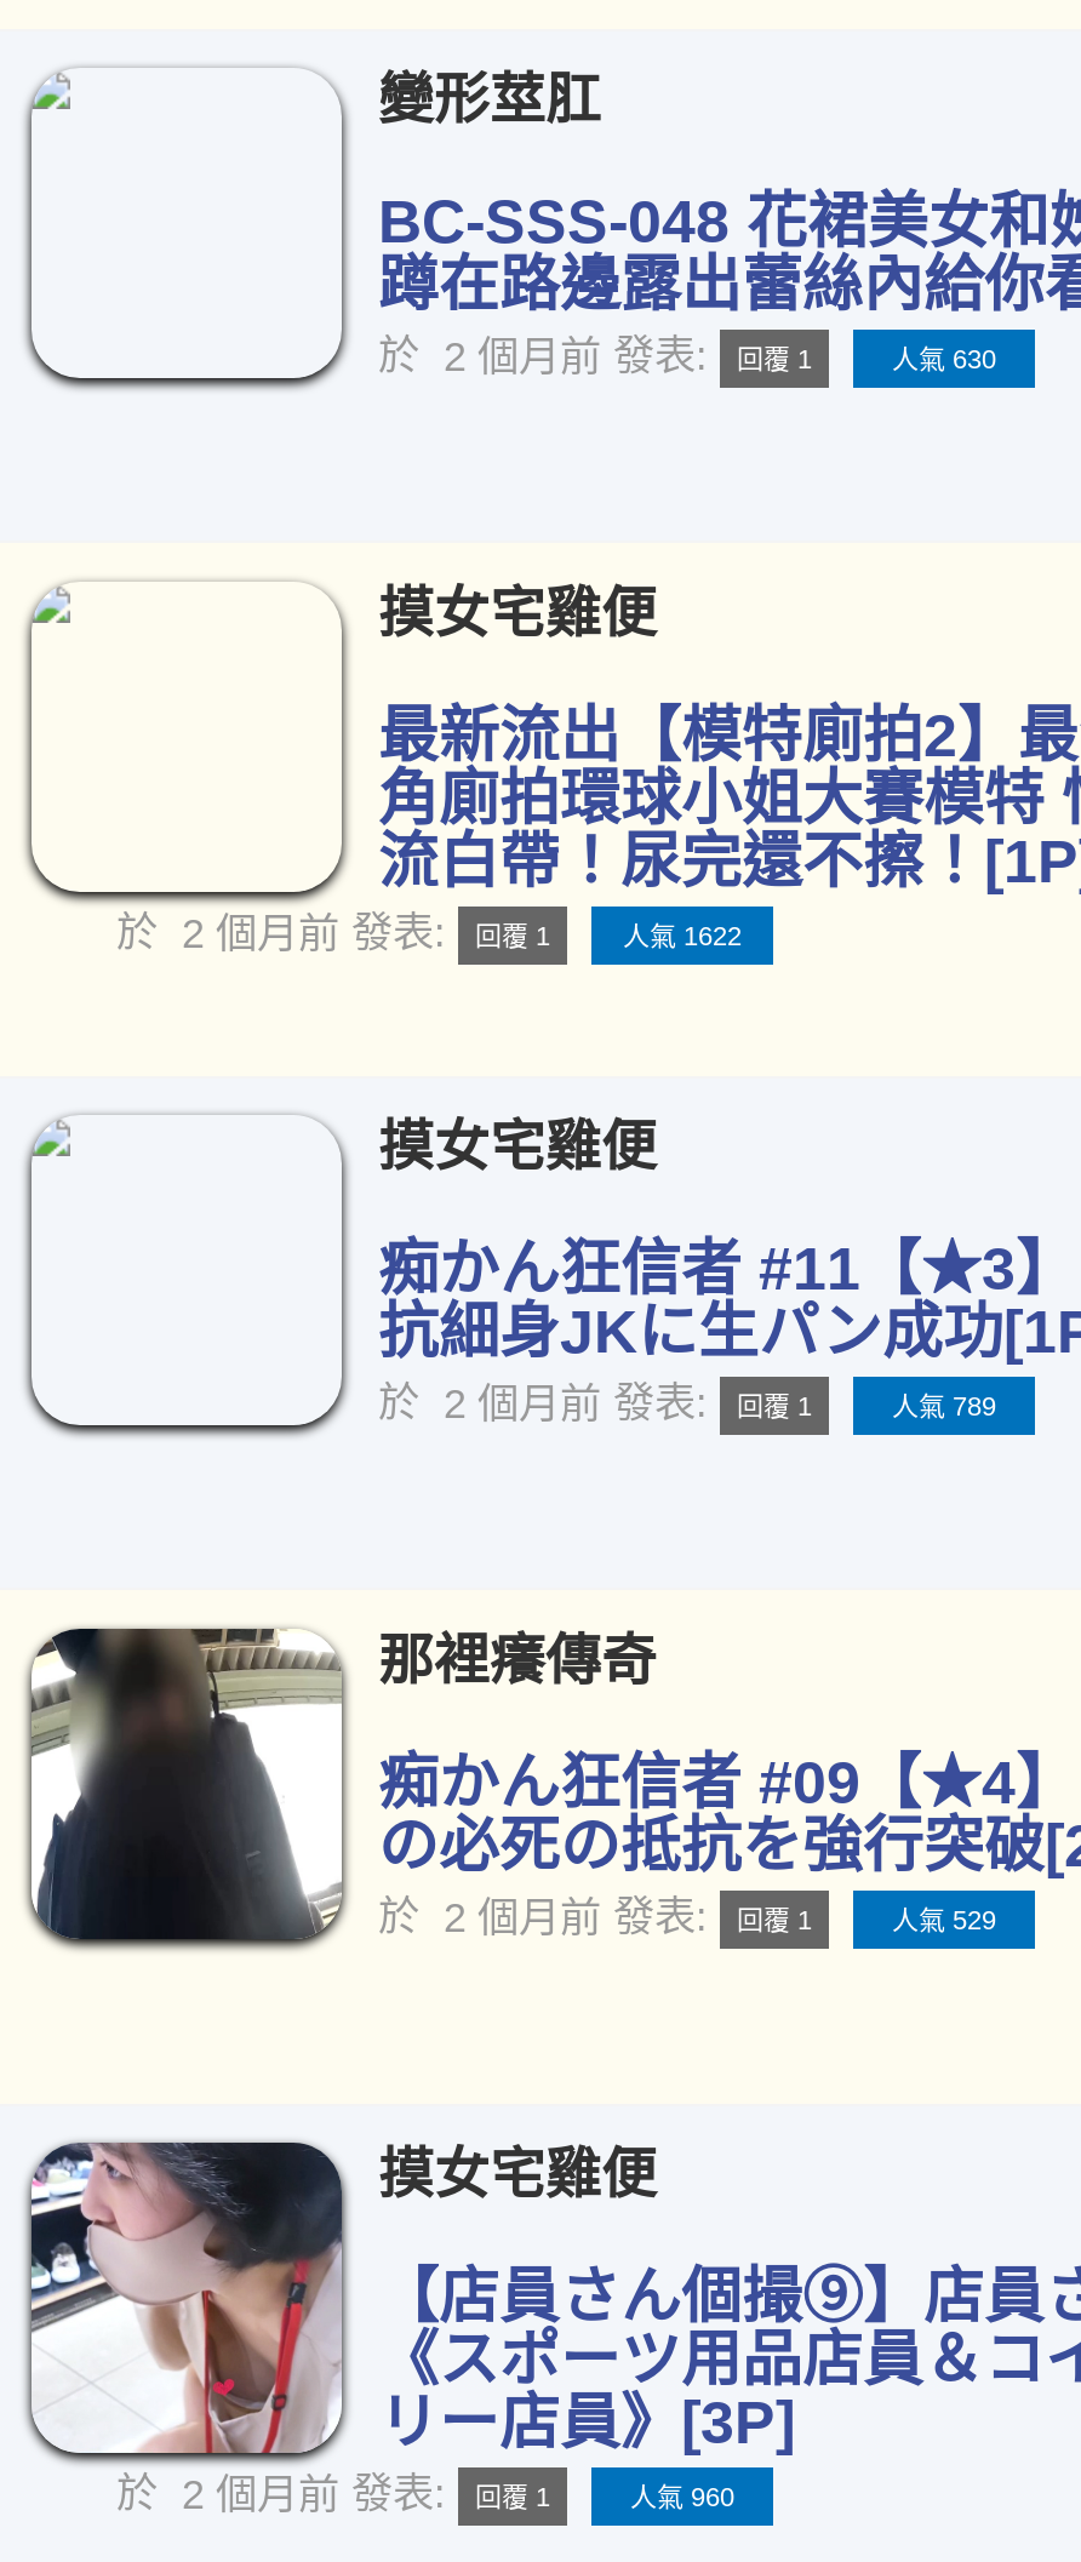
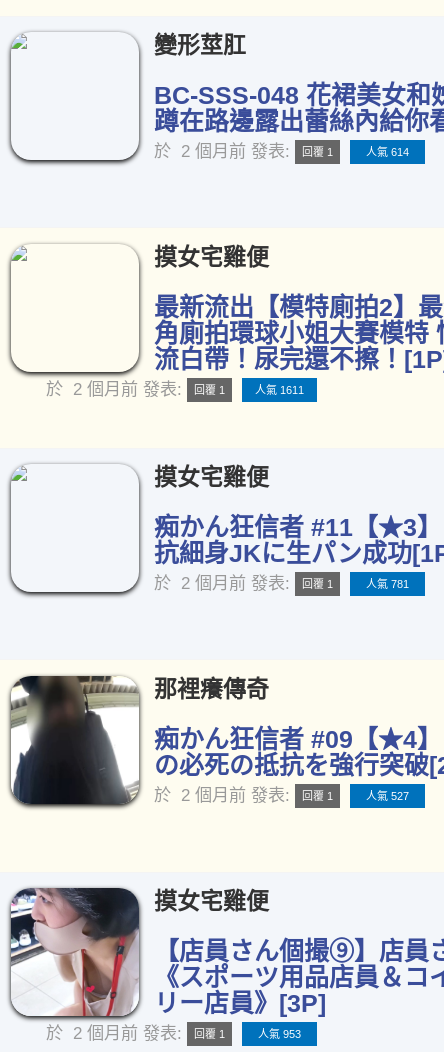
- 人氣 630
+ 人氣 614

- 人氣 1622
+ 人氣 1611

- 人氣 789
+ 人氣 781

- 人氣 529
+ 人氣 527

- 人氣 960
+ 人氣 953
